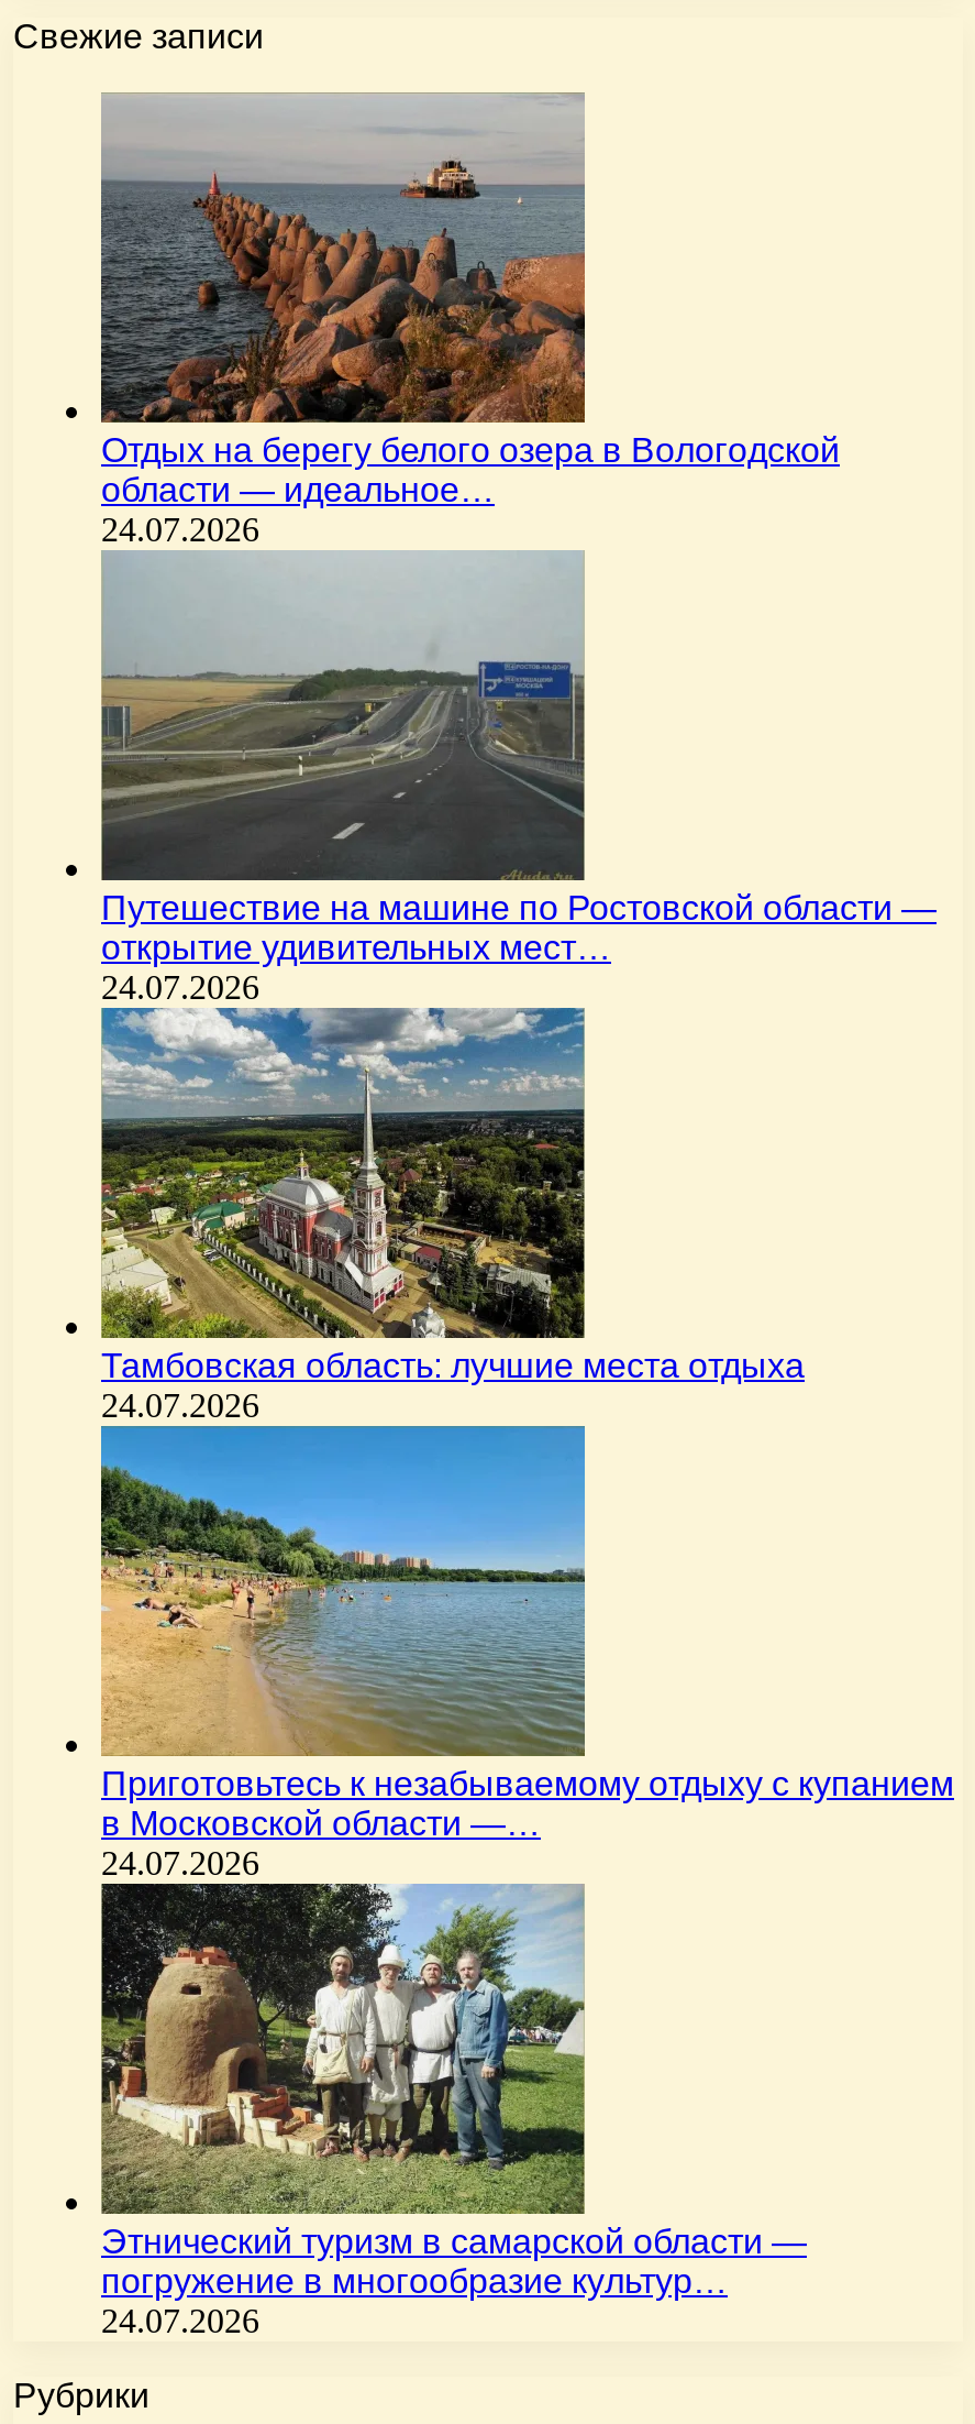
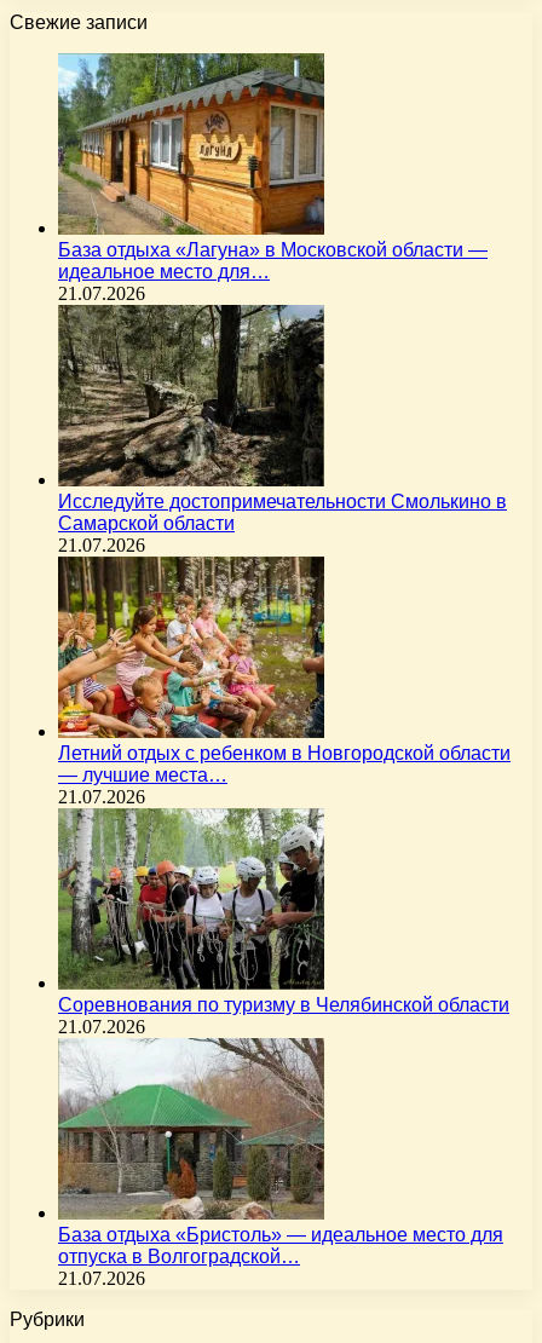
- [image]
- Отдых на берегу белого озера в Вологодской
- области — идеальное…
- 24.07.2026
+ [image]
+ База отдыха «Лагуна» в Московской области —
+ идеальное место для…
+ 21.07.2026

- [image]
- Путешествие на машине по Ростовской области —
- открытие удивительных мест…
- 24.07.2026
+ [image]
+ Исследуйте достопримечательности Смолькино в
+ Самарской области
+ 21.07.2026

- [image]
- Тамбовская область: лучшие места отдыха
- 24.07.2026
+ [image]
+ Летний отдых с ребенком в Новгородской области
+ — лучшие места…
+ 21.07.2026

- [image]
- Приготовьтесь к незабываемому отдыху с купанием
- в Московской области —…
- 24.07.2026
+ [image]
+ Соревнования по туризму в Челябинской области
+ 21.07.2026

- [image]
- Этнический туризм в самарской области —
- погружение в многообразие культур…
- 24.07.2026
+ [image]
+ База отдыха «Бристоль» — идеальное место для
+ отпуска в Волгоградской…
+ 21.07.2026
